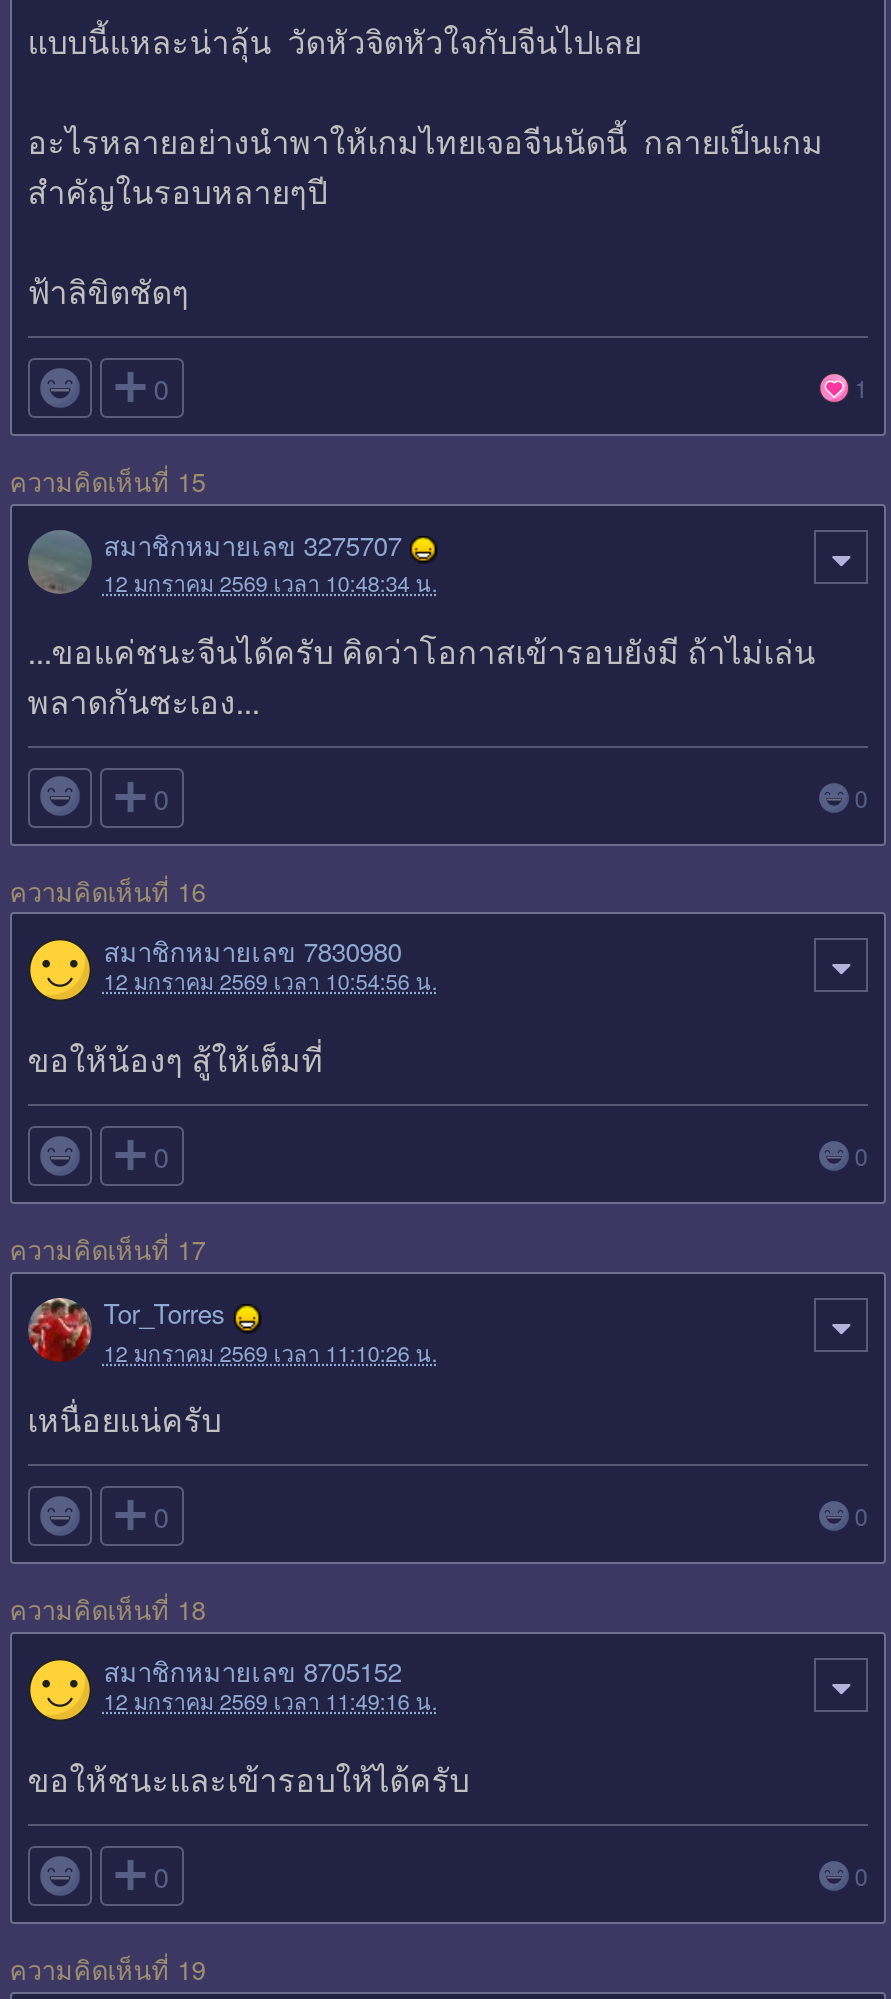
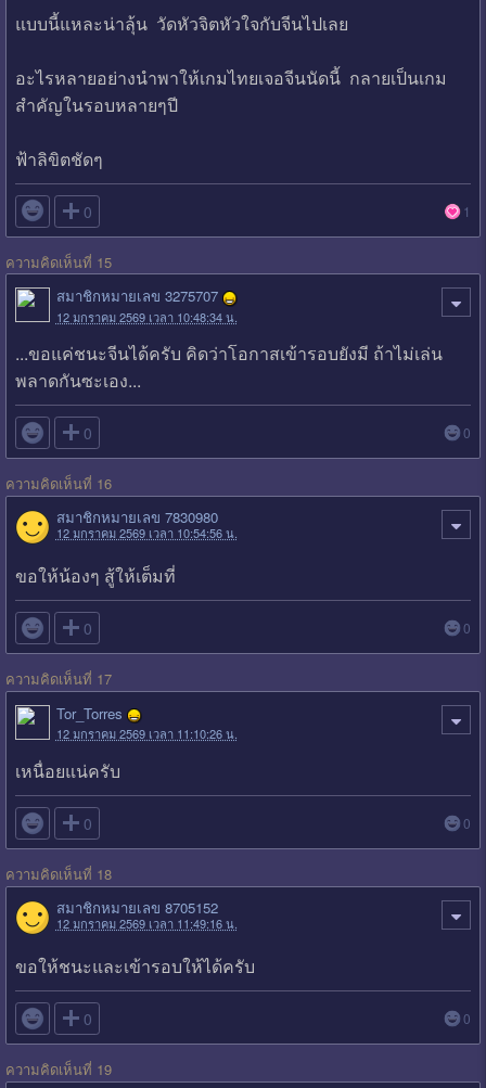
- [image]
+ [image]

- [image]
+ [image]
